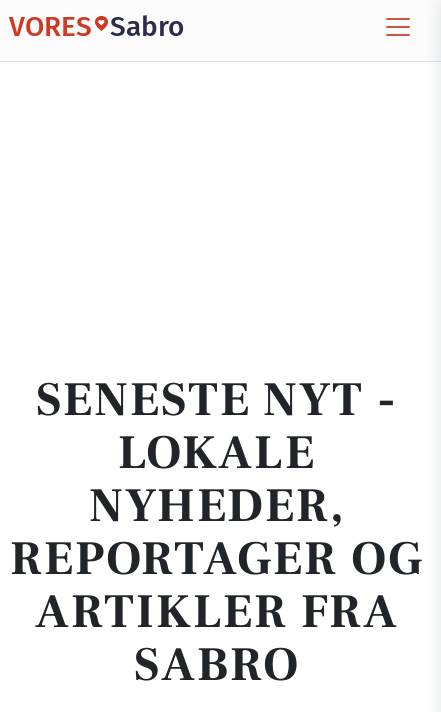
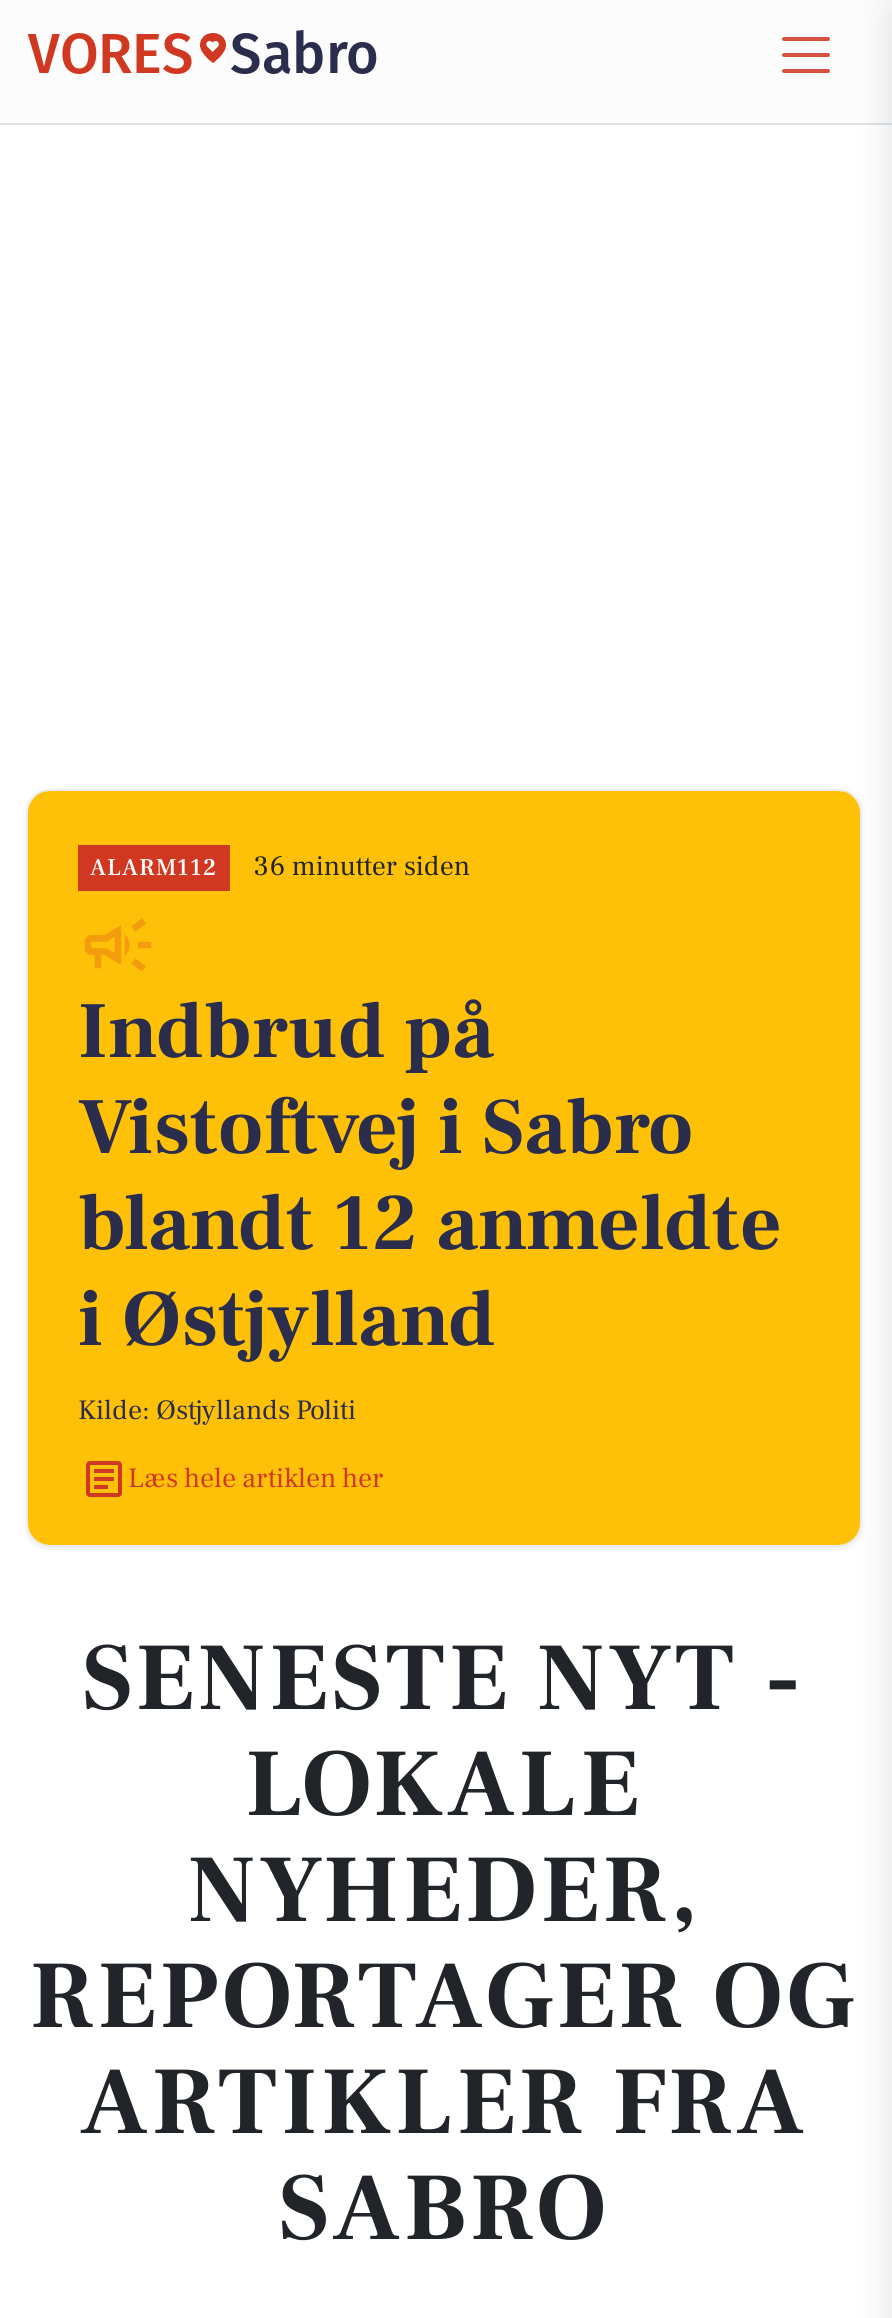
+ [image]
+ ALARM112
+ 36 minutter siden
+ Indbrud på
+ Vistoftvej i Sabro
+ blandt 12 anmeldte
+ i Østjylland
+ Kilde: Østjyllands Politi
+ Læs hele artiklen her
